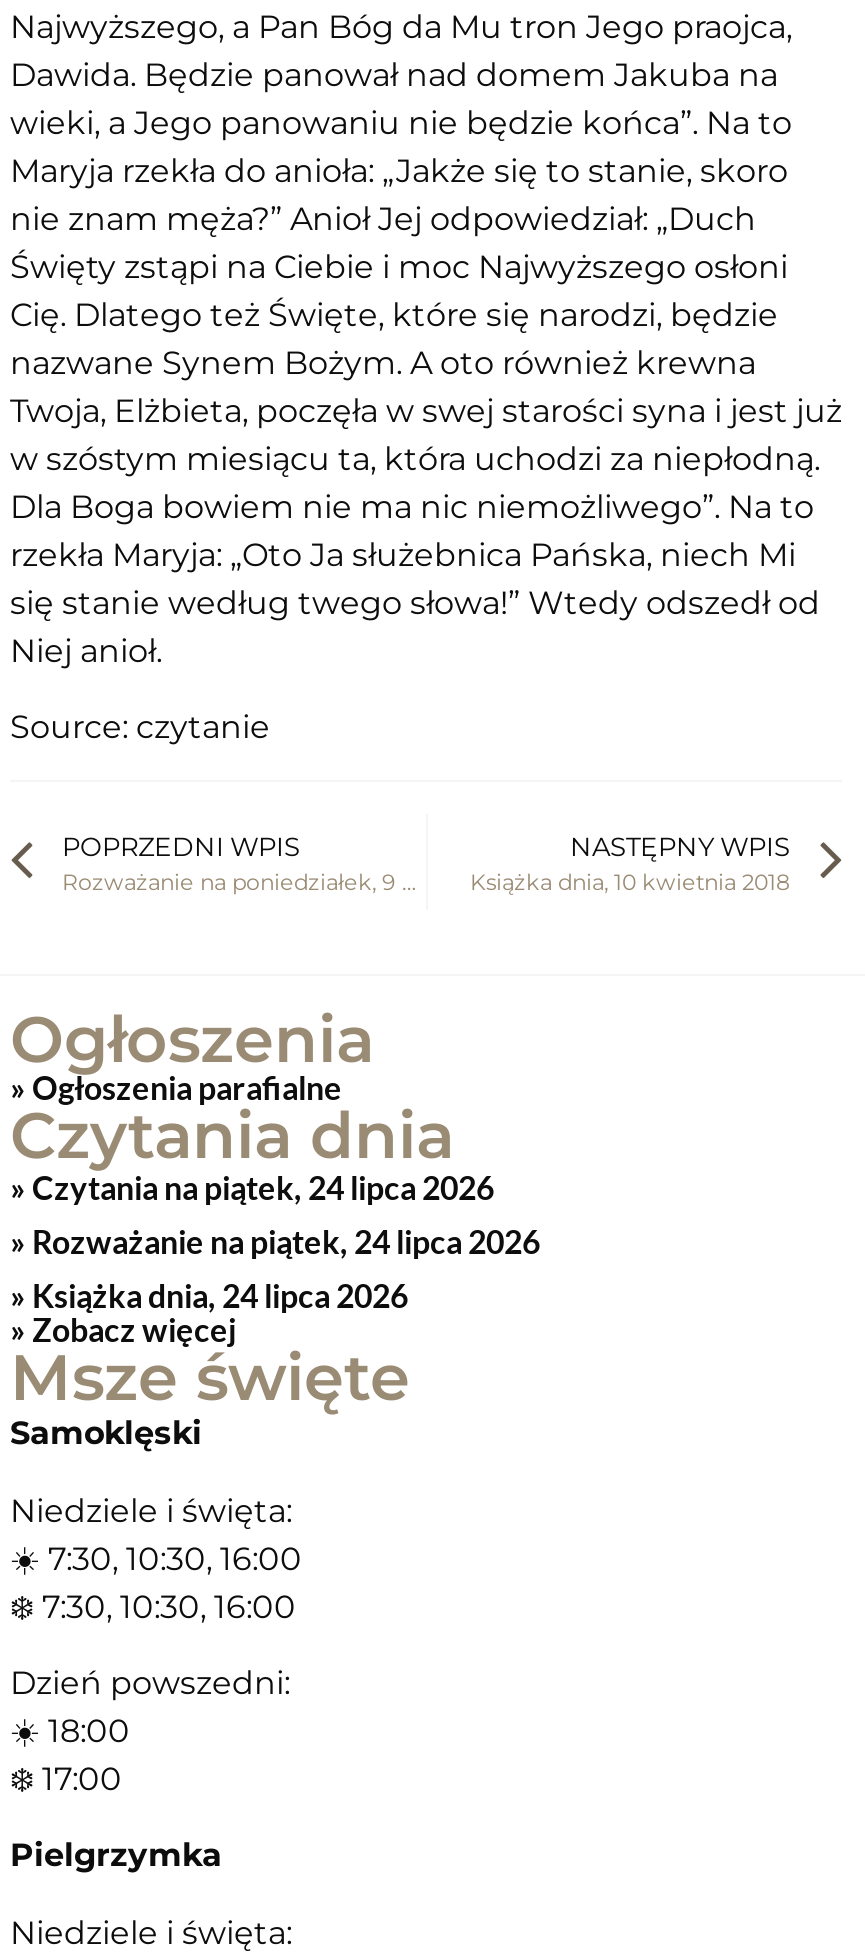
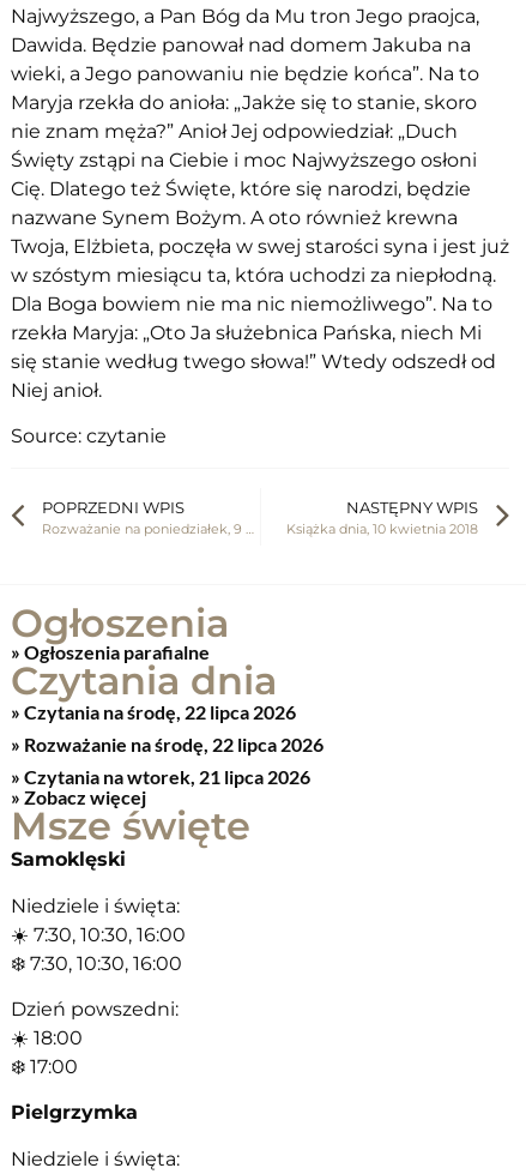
- Czytania na piątek, 24 lipca 2026
- Rozważanie na piątek, 24 lipca 2026
- Książka dnia, 24 lipca 2026
+ Czytania na środę, 22 lipca 2026
+ Rozważanie na środę, 22 lipca 2026
+ Czytania na wtorek, 21 lipca 2026
